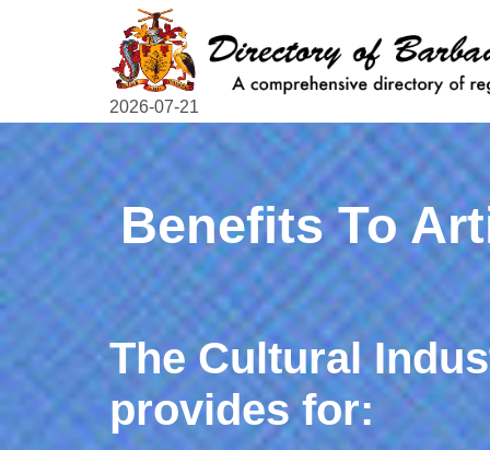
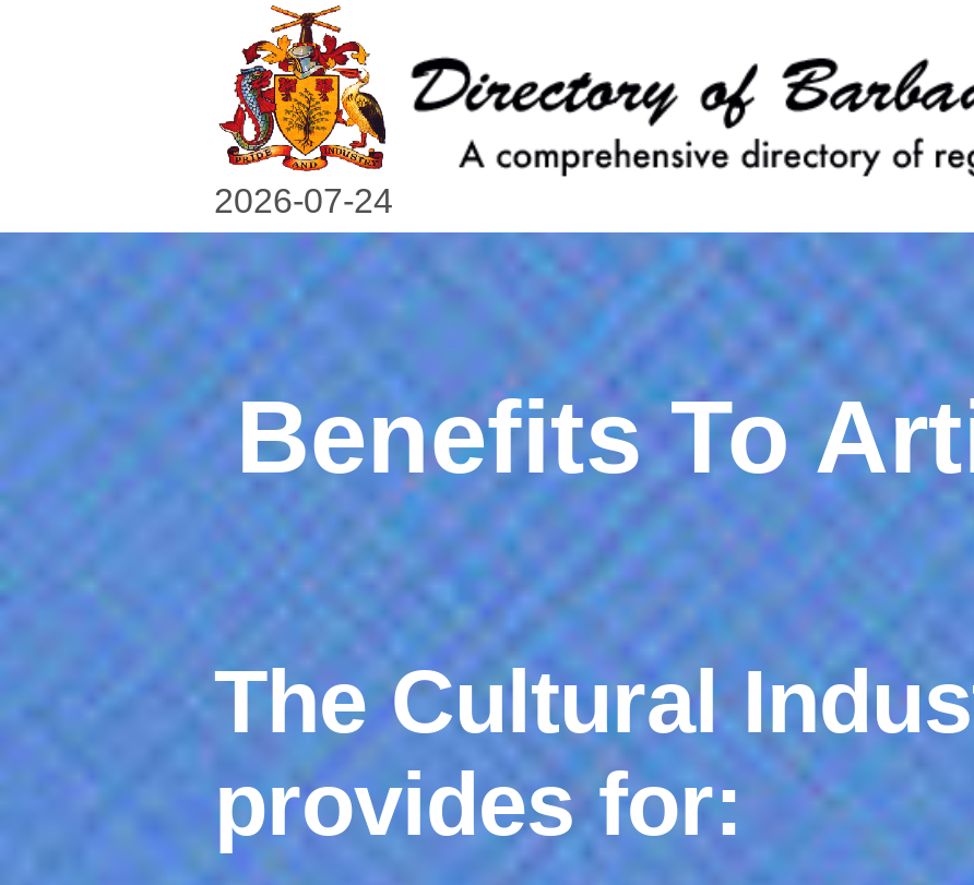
- 2026-07-21
+ 2026-07-24
